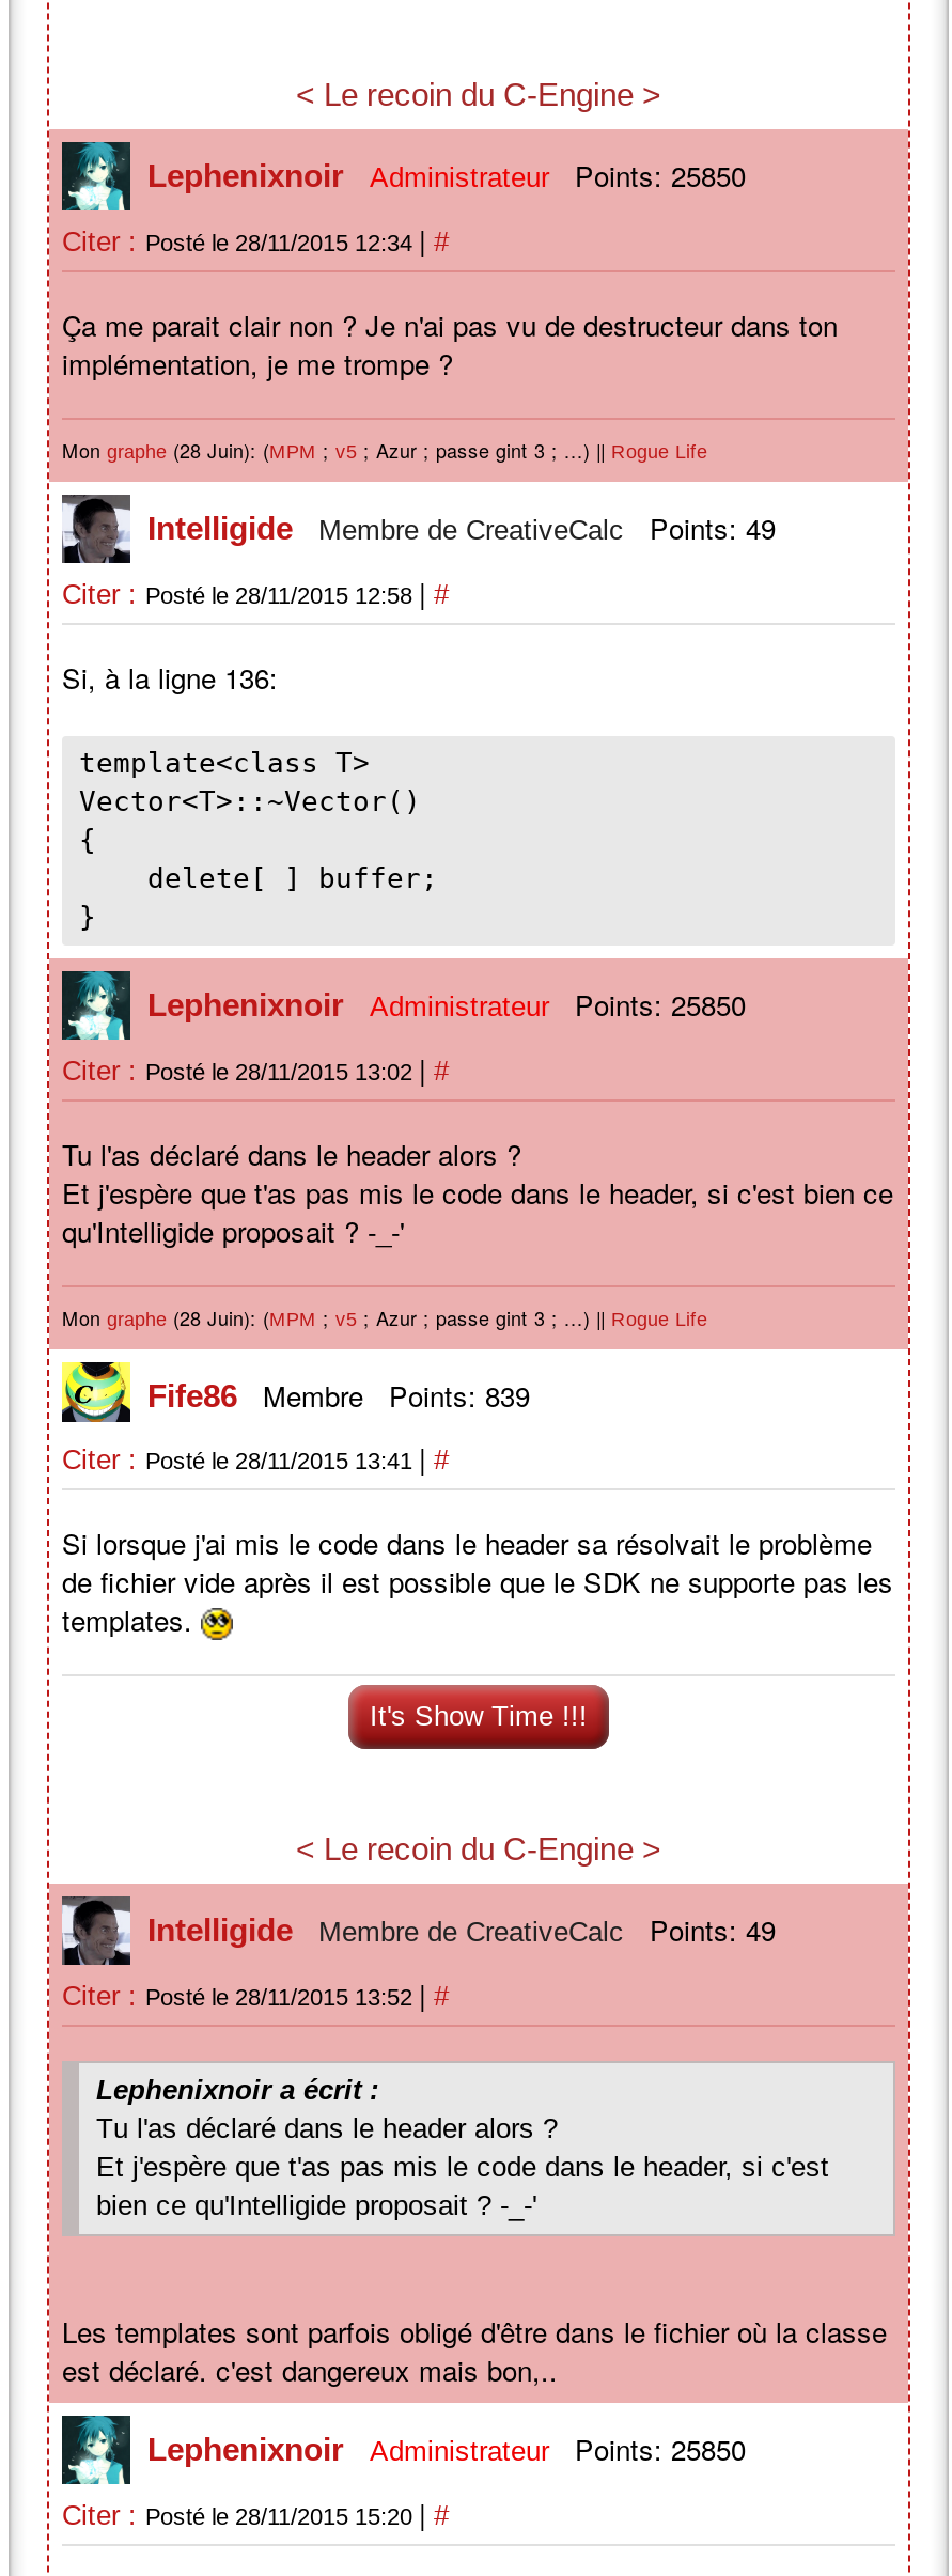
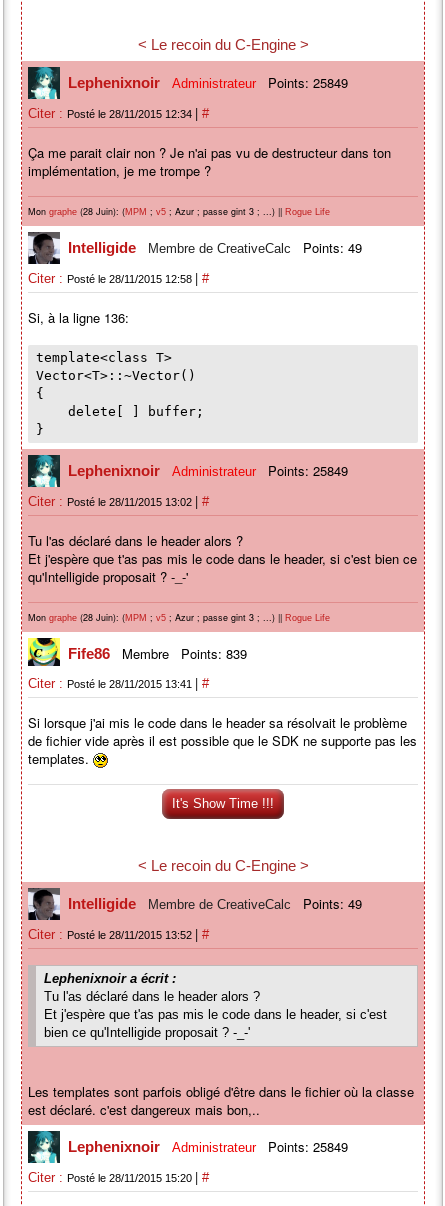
- Lephenixnoir Administrateur Points: 25850
+ Lephenixnoir Administrateur Points: 25849

- Lephenixnoir Administrateur Points: 25850
+ Lephenixnoir Administrateur Points: 25849

- Lephenixnoir Administrateur Points: 25850
+ Lephenixnoir Administrateur Points: 25849
